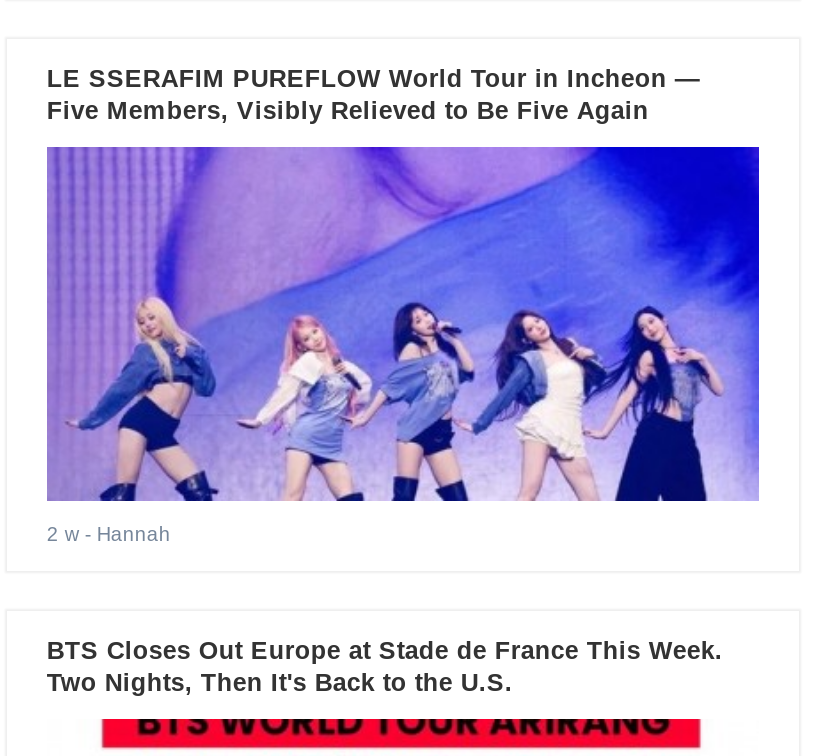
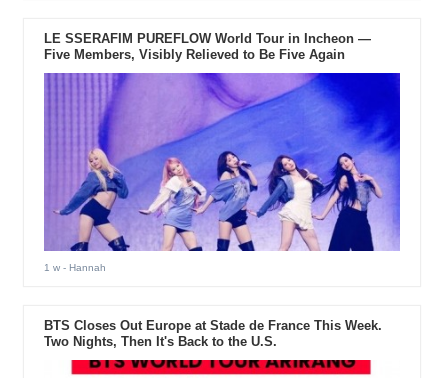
- 2 w - Hannah
+ 1 w - Hannah
